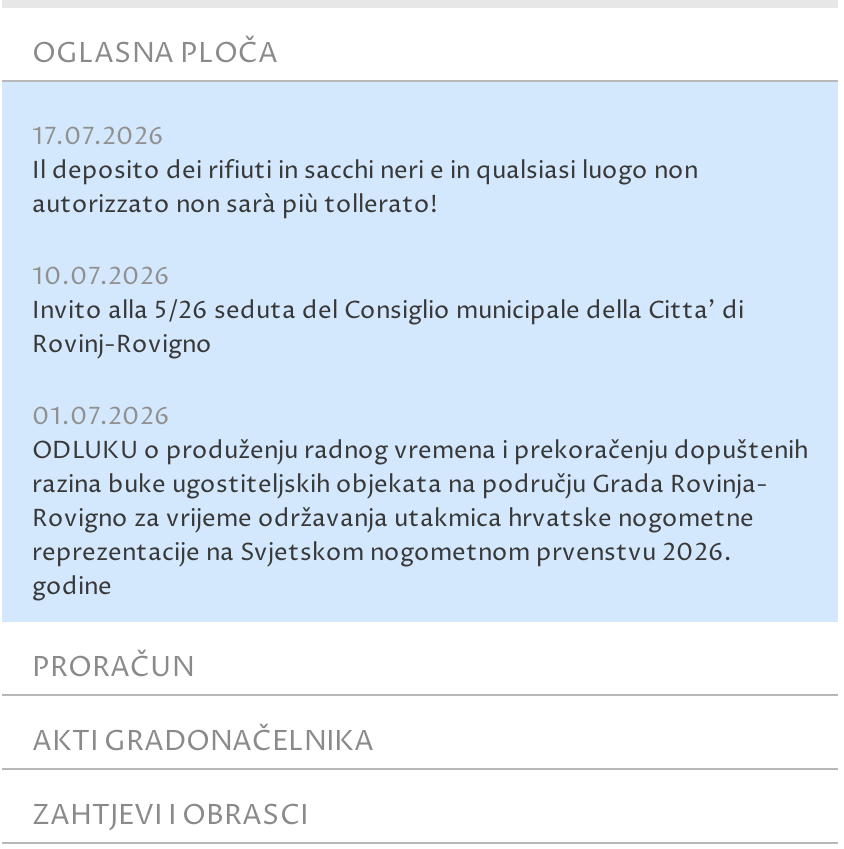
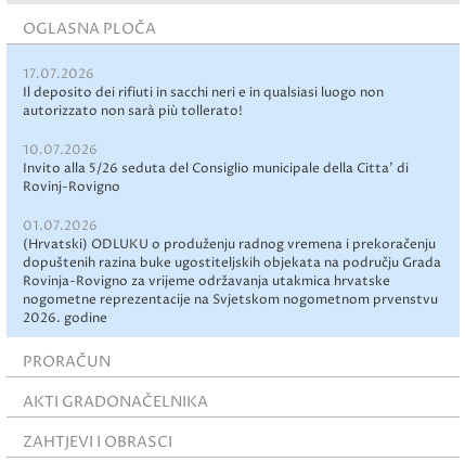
- ODLUKU o produženju radnog vremena i prekoračenju dopuštenih
- razina buke ugostiteljskih objekata na području Grada Rovinja-
- Rovigno za vrijeme održavanja utakmica hrvatske nogometne
- reprezentacije na Svjetskom nogometnom prvenstvu 2026.
- godine
+ (Hrvatski) ODLUKU o produženju radnog vremena i prekoračenju
+ dopuštenih razina buke ugostiteljskih objekata na području Grada
+ Rovinja-Rovigno za vrijeme održavanja utakmica hrvatske
+ nogometne reprezentacije na Svjetskom nogometnom prvenstvu
+ 2026. godine
